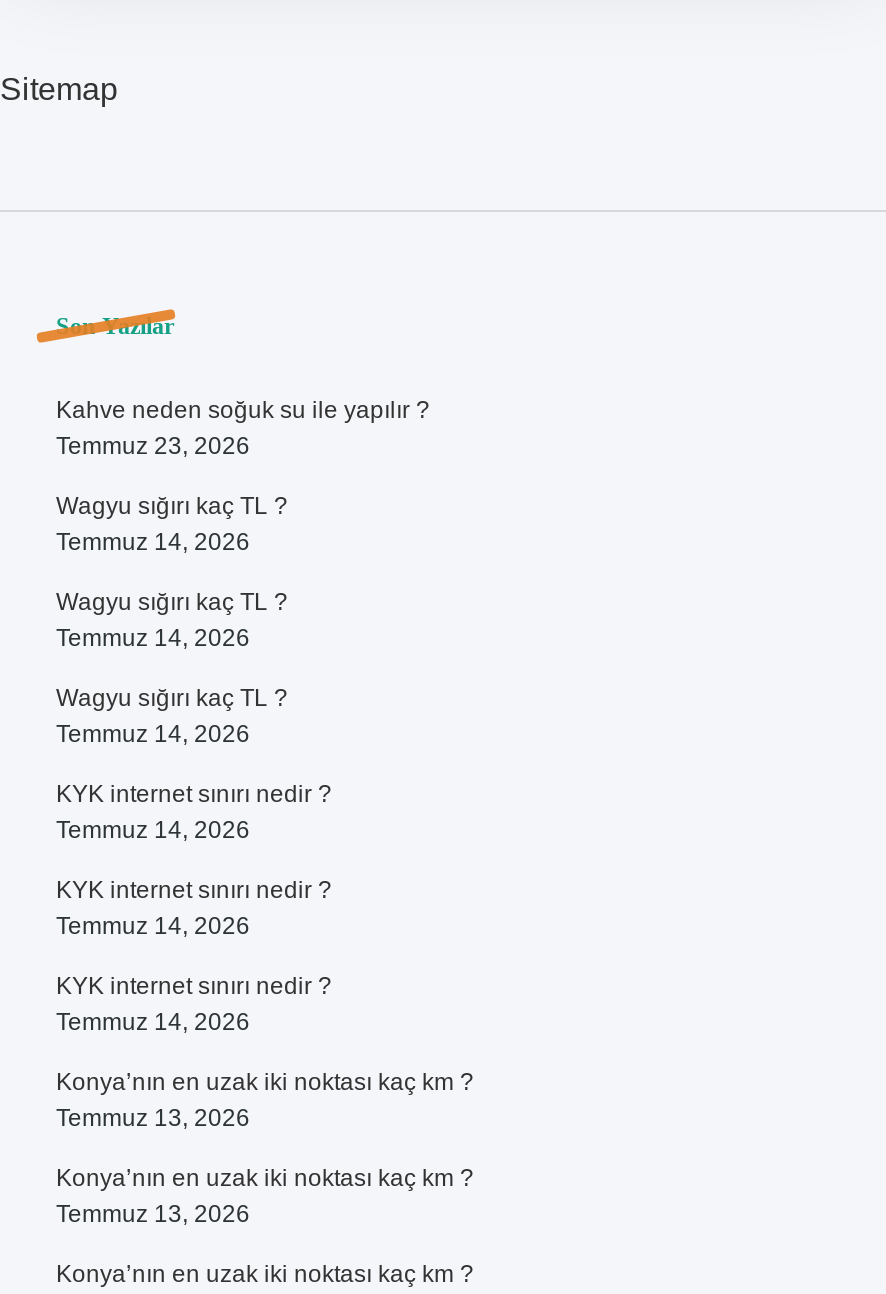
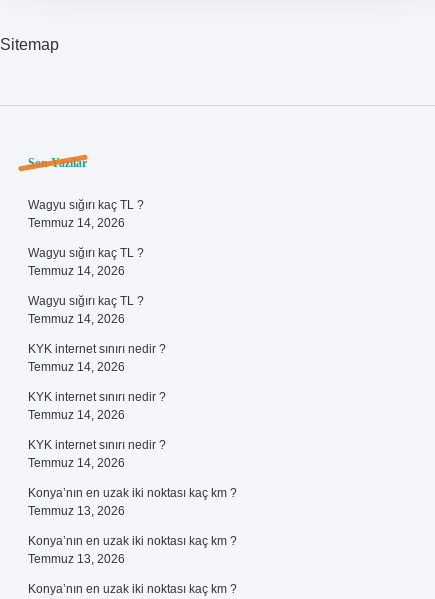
- Kahve neden soğuk su ile yapılır ?
- Temmuz 23, 2026
